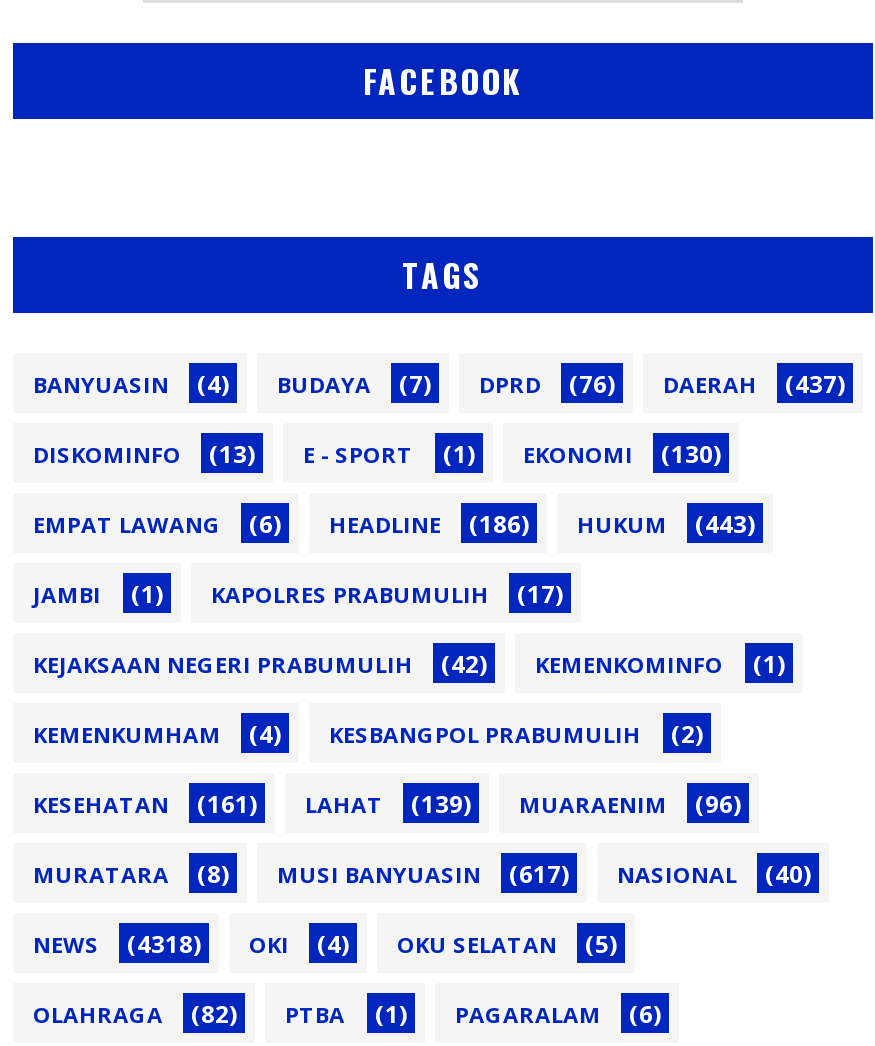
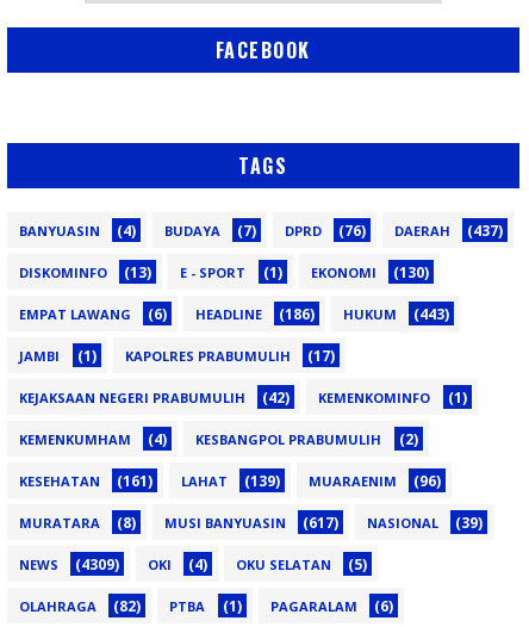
- MURATARA (8) MUSI BANYUASIN (617) NASIONAL (40)
+ MURATARA (8) MUSI BANYUASIN (617) NASIONAL (39)

- (4318)
+ (4309)
